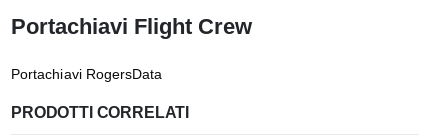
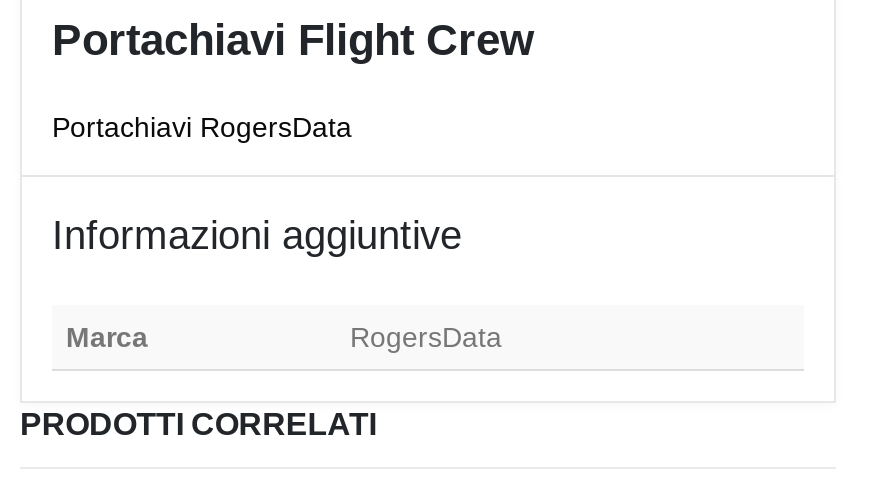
+ Informazioni aggiuntive
+ Marca
+ RogersData
